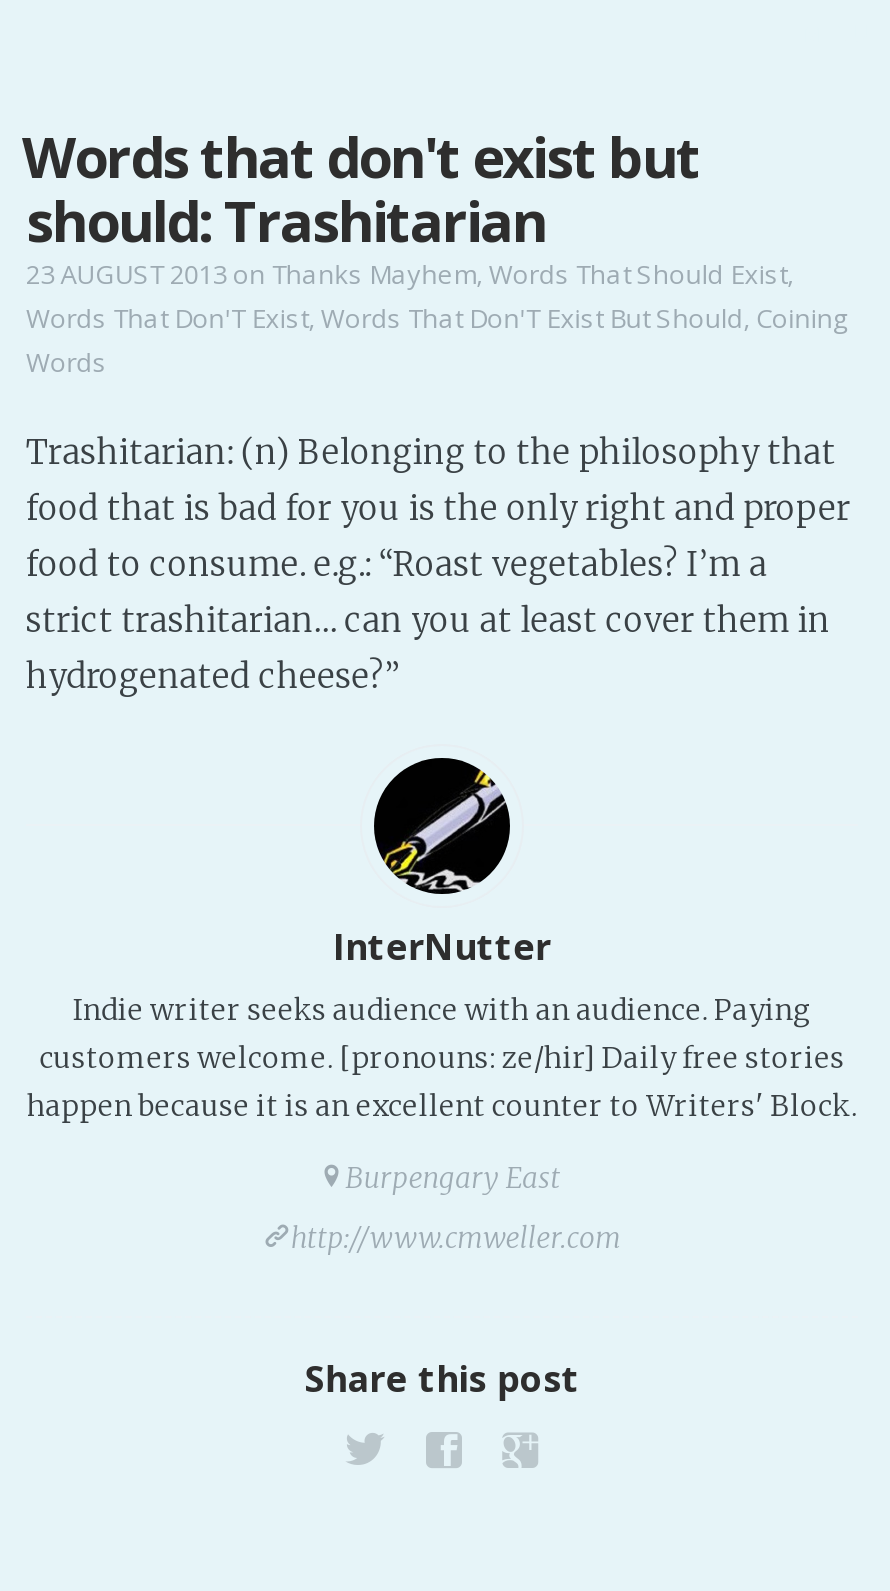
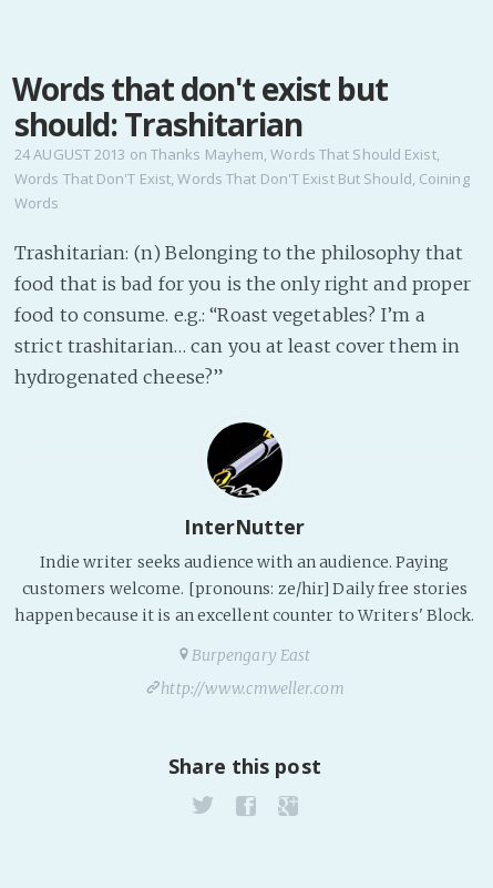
- 23 AUGUST 2013 on Thanks Mayhem, Words That Should Exist,
+ 24 AUGUST 2013 on Thanks Mayhem, Words That Should Exist,
